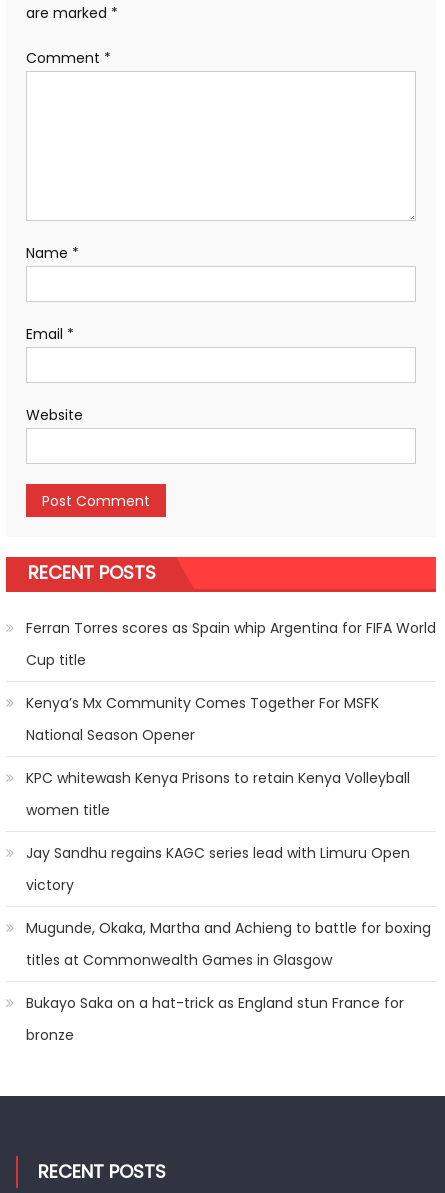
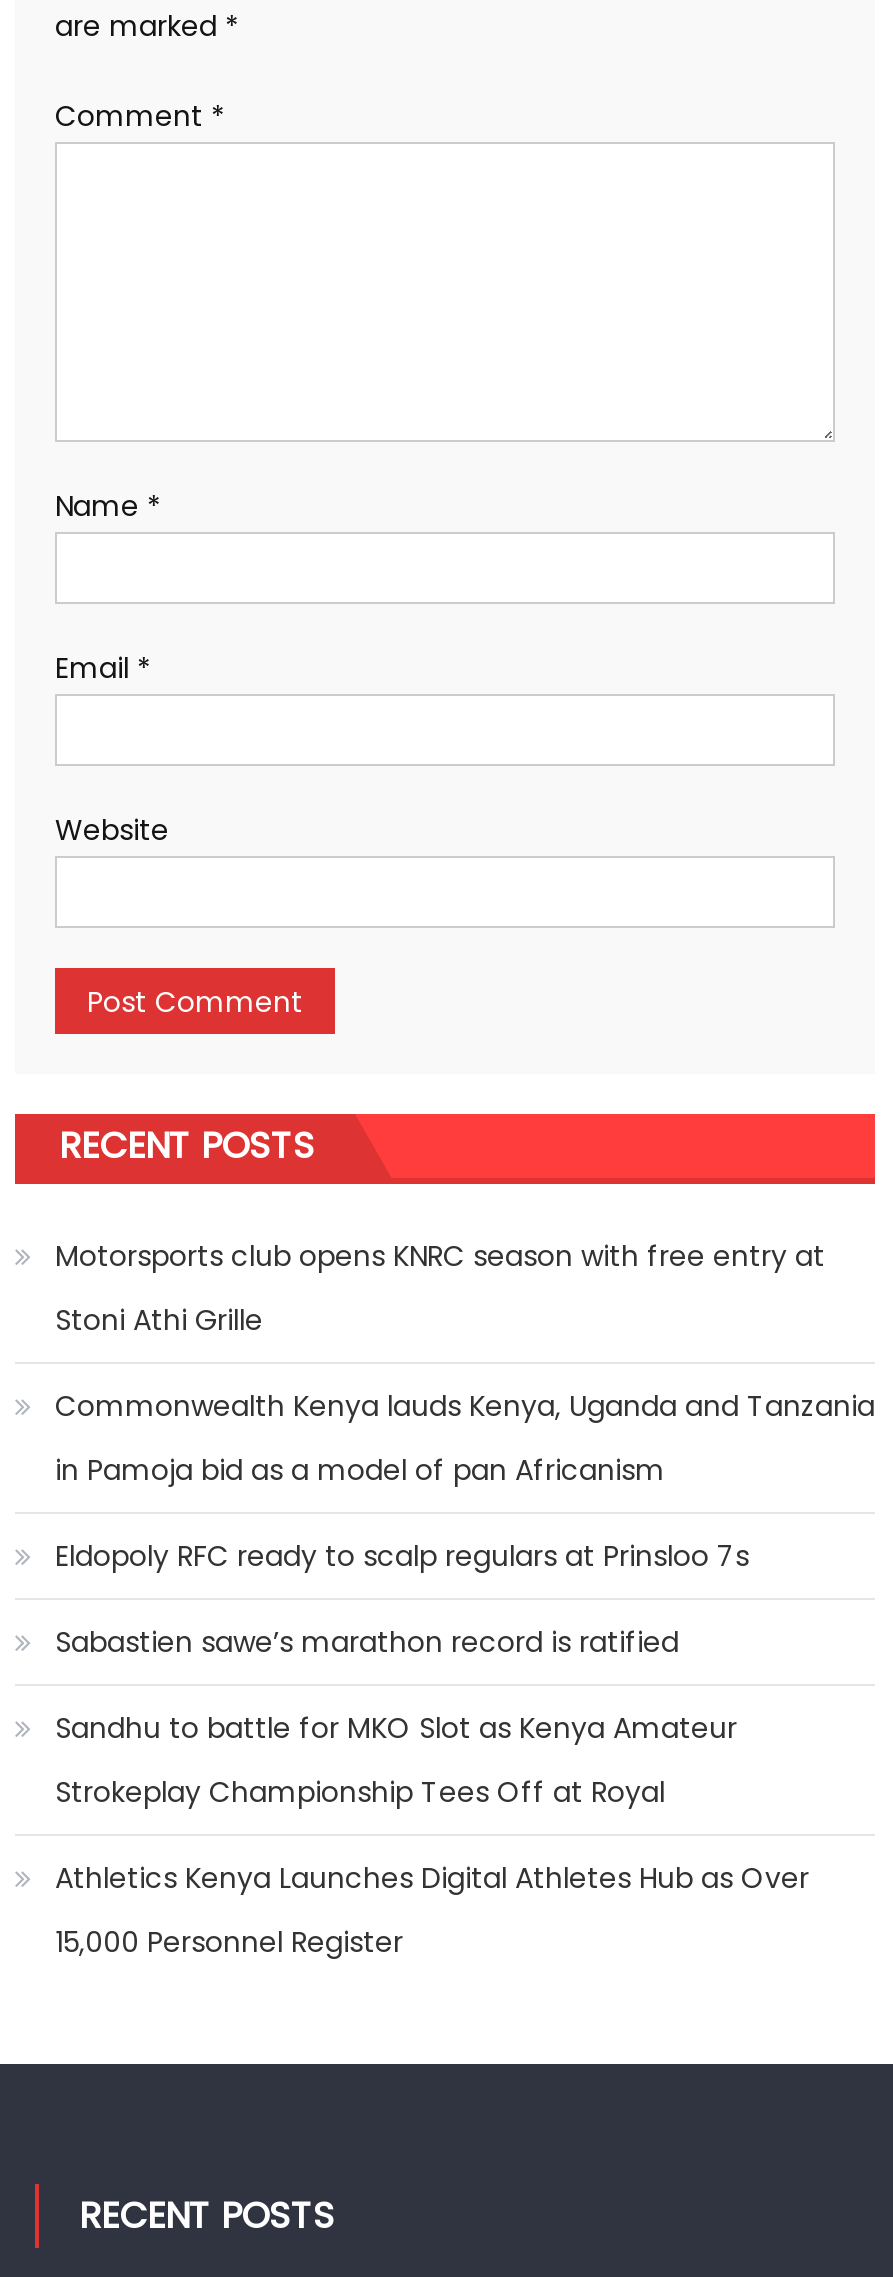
- Ferran Torres scores as Spain whip Argentina for FIFA World
- Cup title
- Kenya’s Mx Community Comes Together For MSFK
- National Season Opener
- KPC whitewash Kenya Prisons to retain Kenya Volleyball
- women title
- Jay Sandhu regains KAGC series lead with Limuru Open
- victory
- Mugunde, Okaka, Martha and Achieng to battle for boxing
- titles at Commonwealth Games in Glasgow
- Bukayo Saka on a hat-trick as England stun France for
- bronze
+ Motorsports club opens KNRC season with free entry at
+ Stoni Athi Grille
+ Commonwealth Kenya lauds Kenya, Uganda and Tanzania
+ in Pamoja bid as a model of pan Africanism
+ Eldopoly RFC ready to scalp regulars at Prinsloo 7s
+ Sabastien sawe’s marathon record is ratified
+ Sandhu to battle for MKO Slot as Kenya Amateur
+ Strokeplay Championship Tees Off at Royal
+ Athletics Kenya Launches Digital Athletes Hub as Over
+ 15,000 Personnel Register
